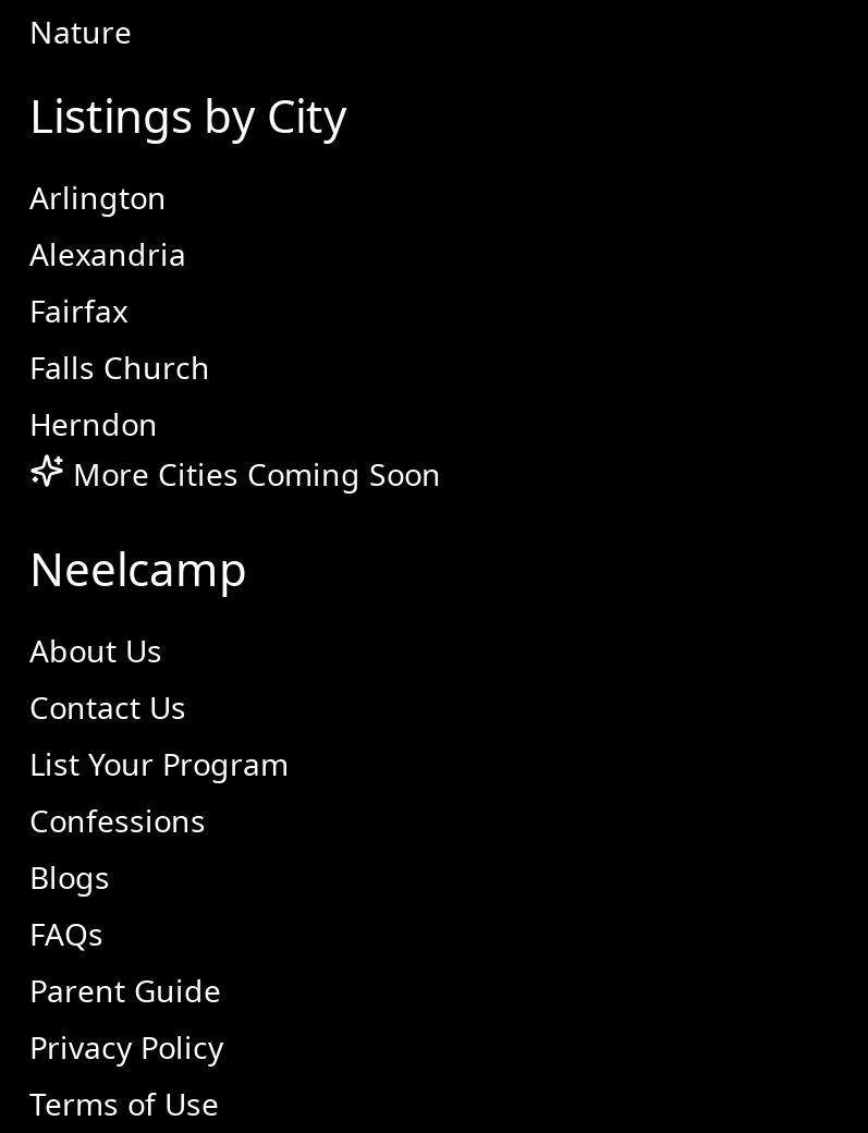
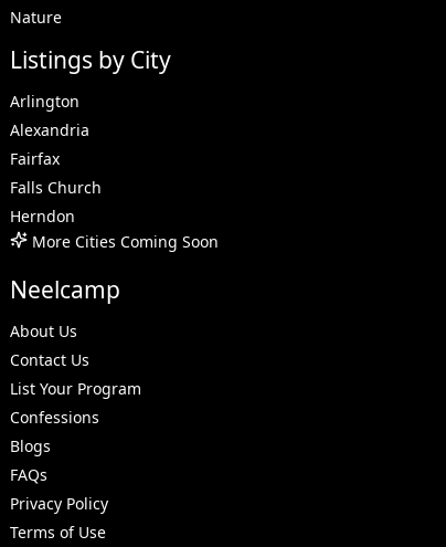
- Parent Guide
